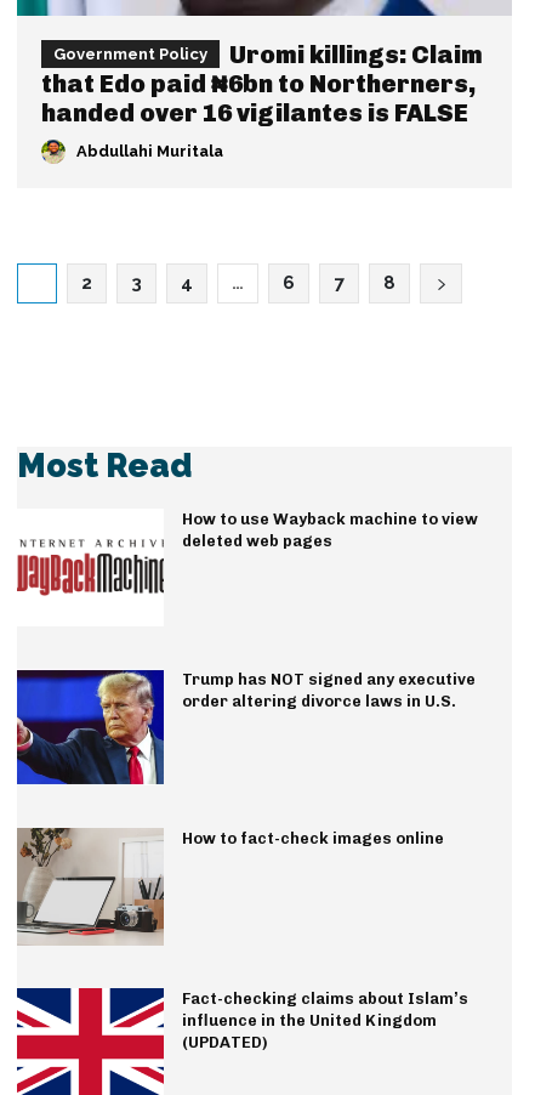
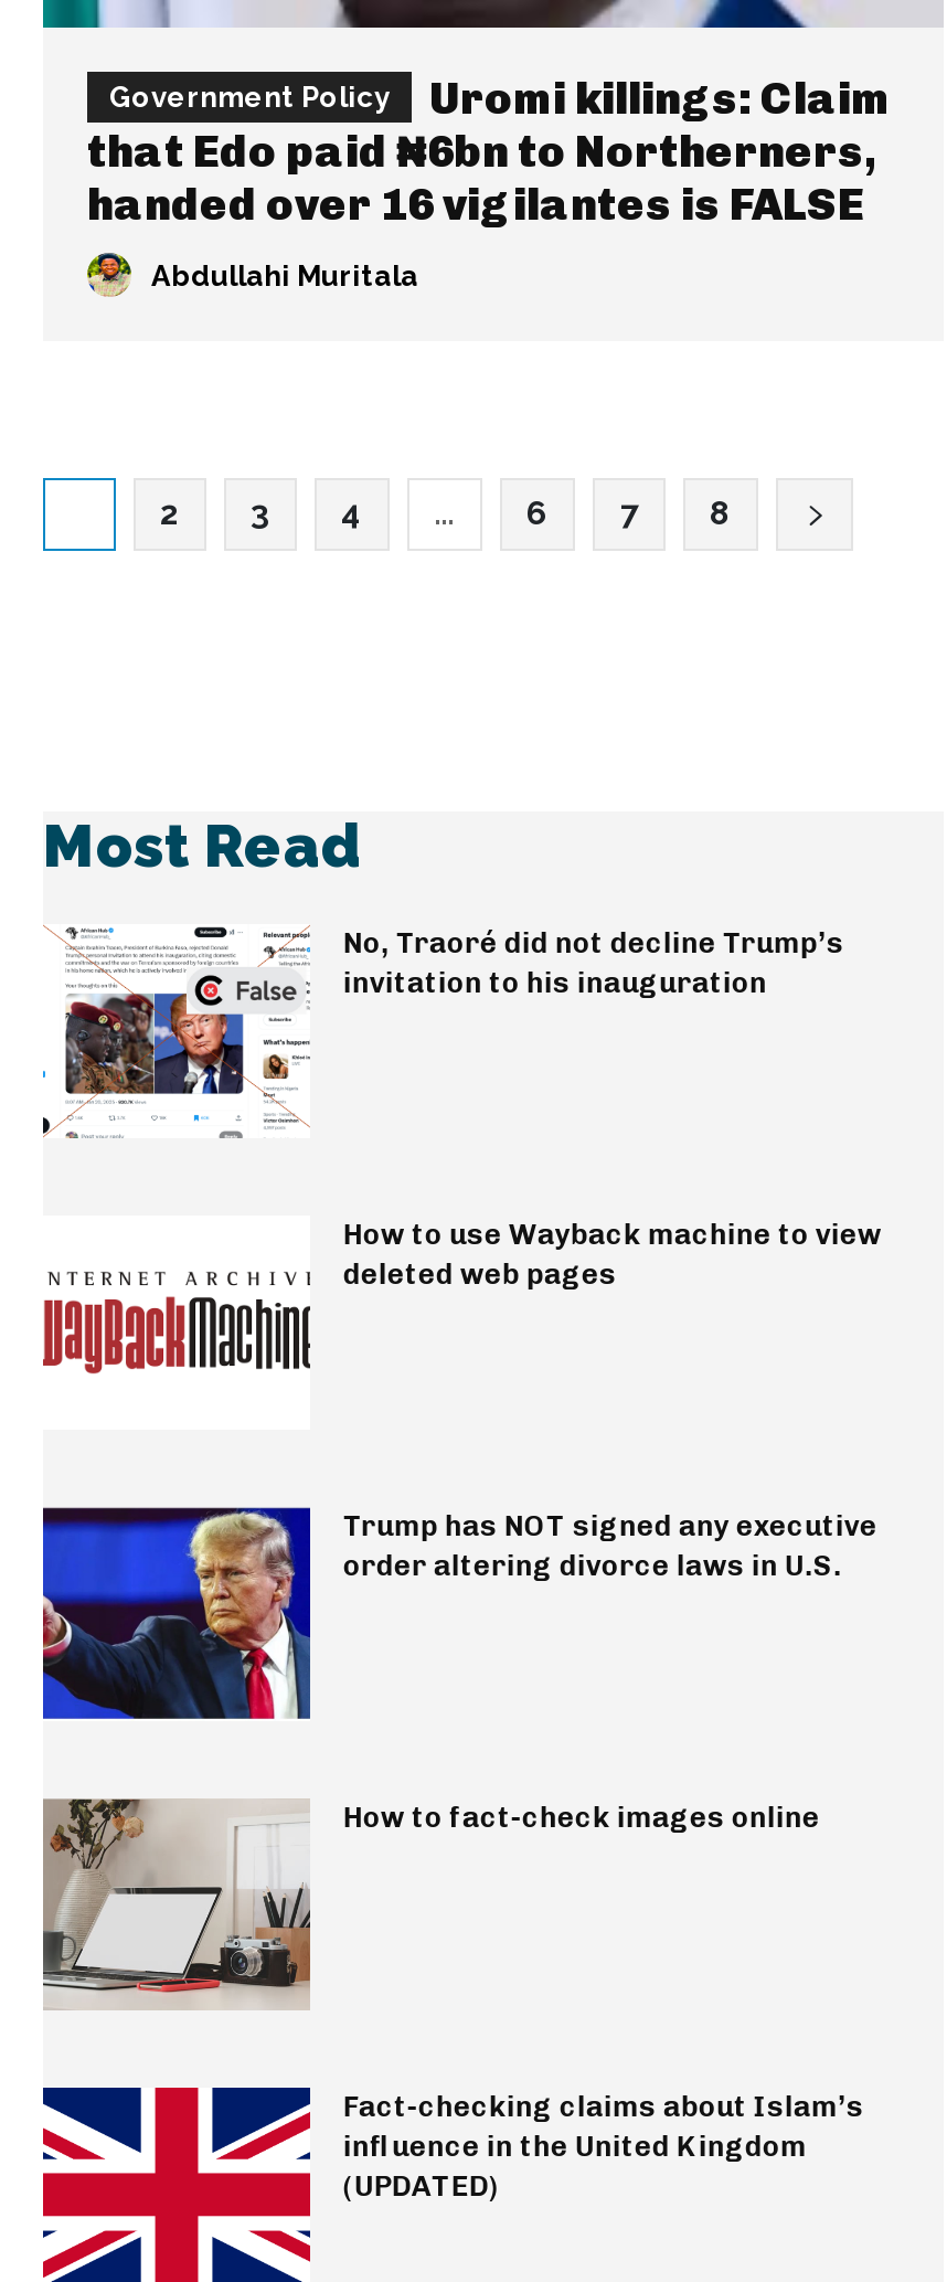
+ [image]
+ No, Traoré did not decline Trump’s
+ invitation to his inauguration
